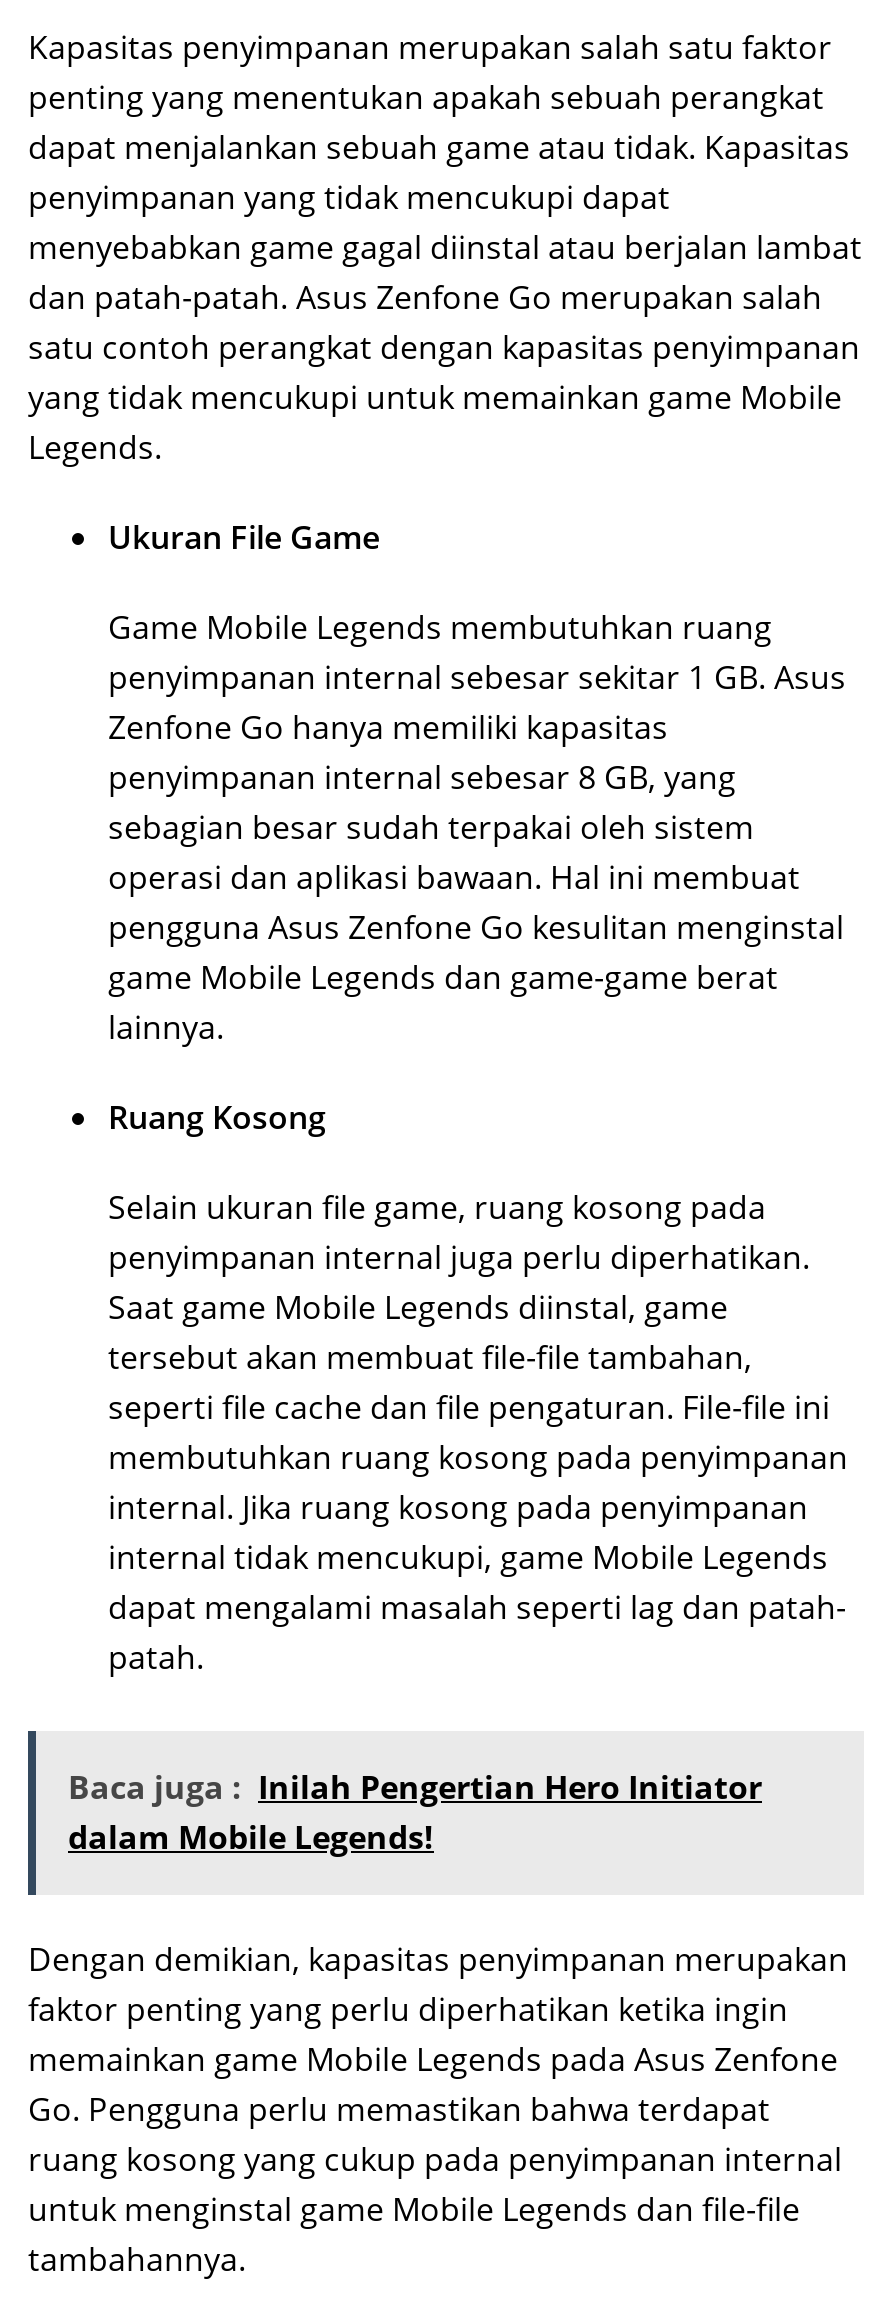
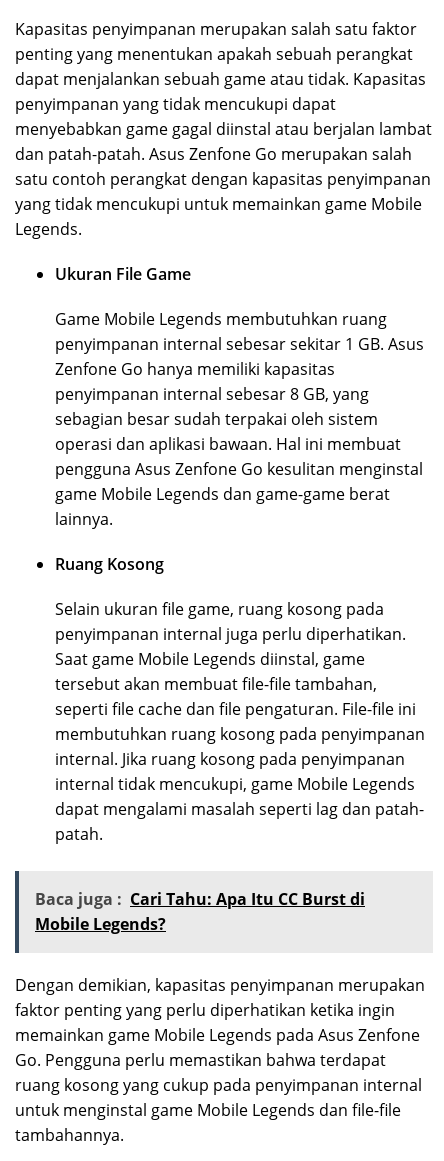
- Baca juga : Inilah Pengertian Hero Initiator
- dalam Mobile Legends!
+ Baca juga : Cari Tahu: Apa Itu CC Burst di
+ Mobile Legends?
